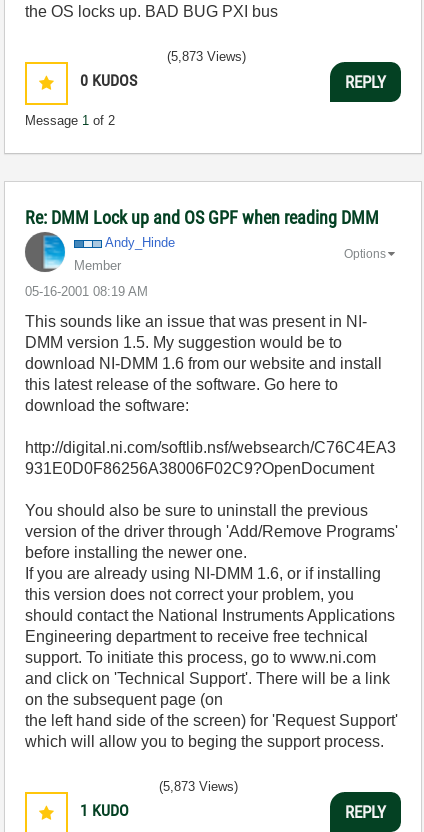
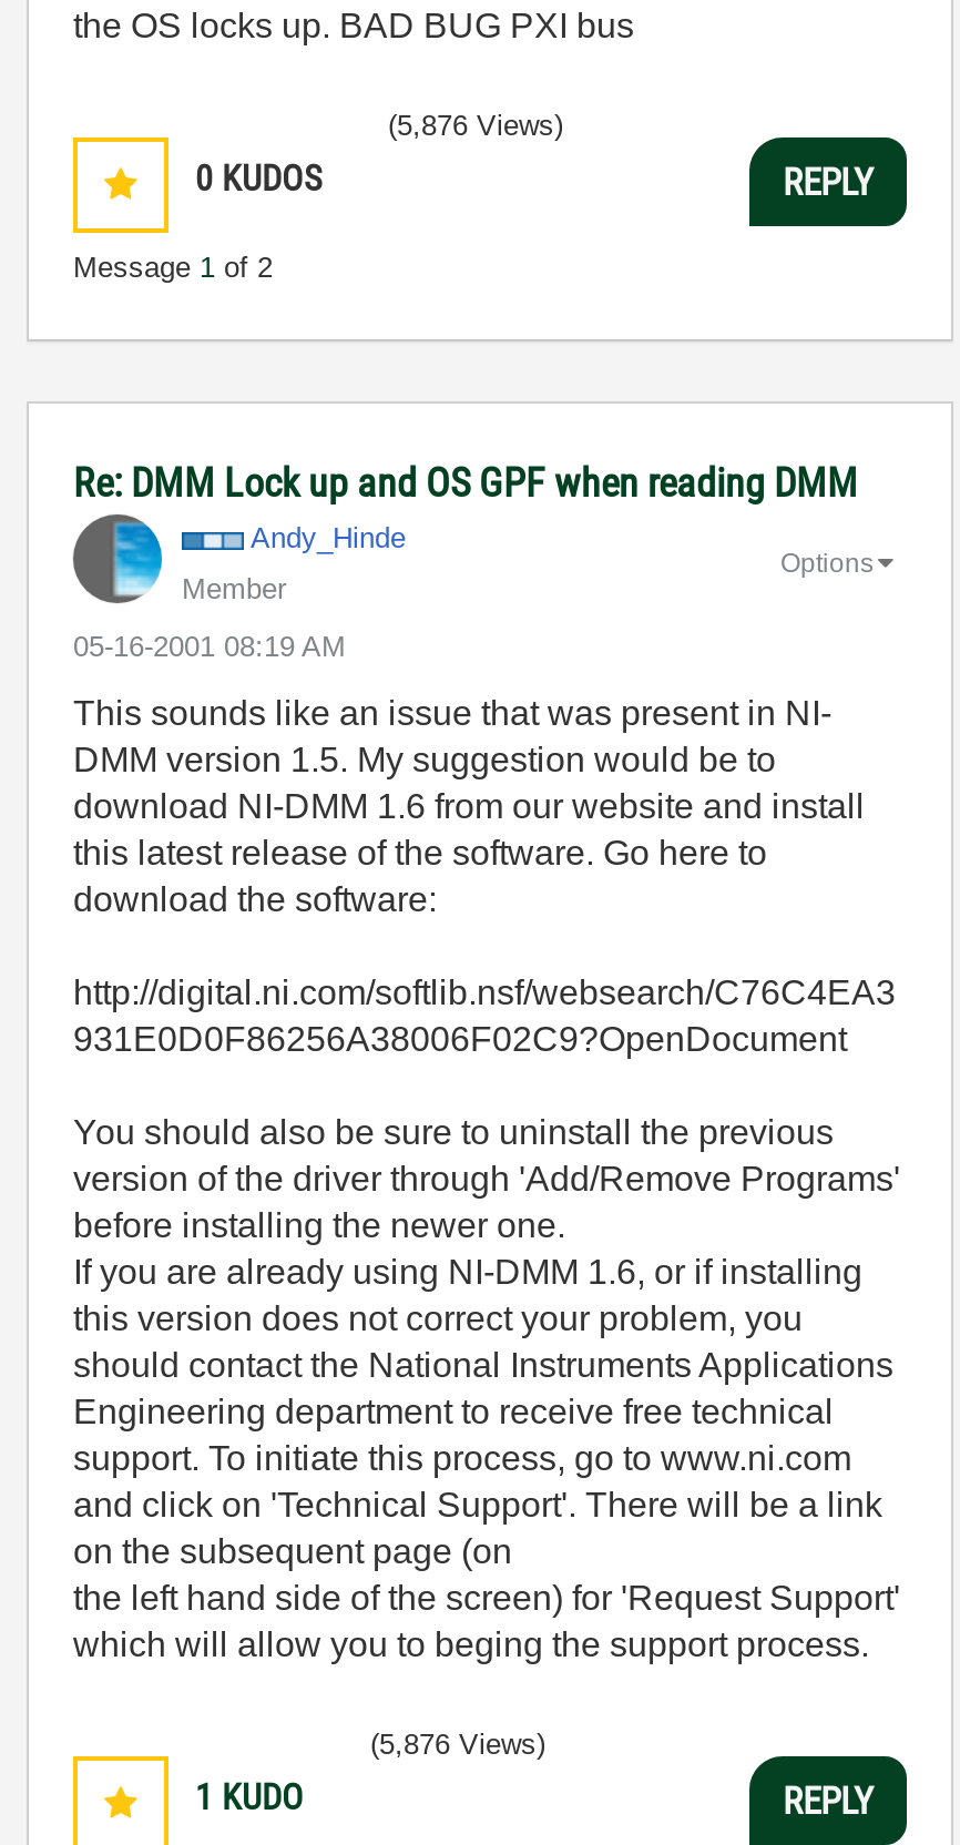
- (5,873 Views)
+ (5,876 Views)

- (5,873 Views)
+ (5,876 Views)
